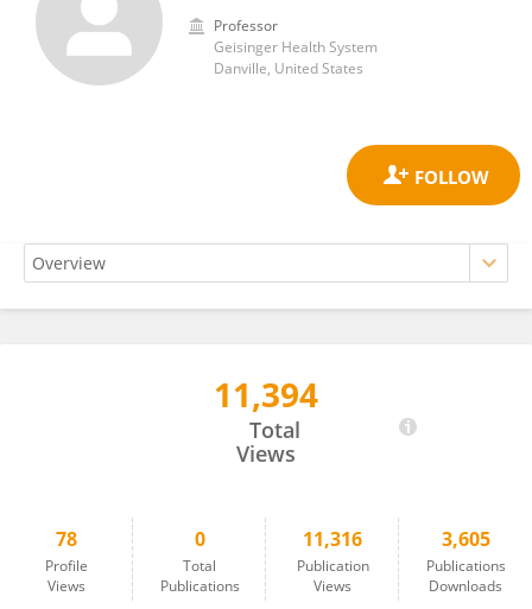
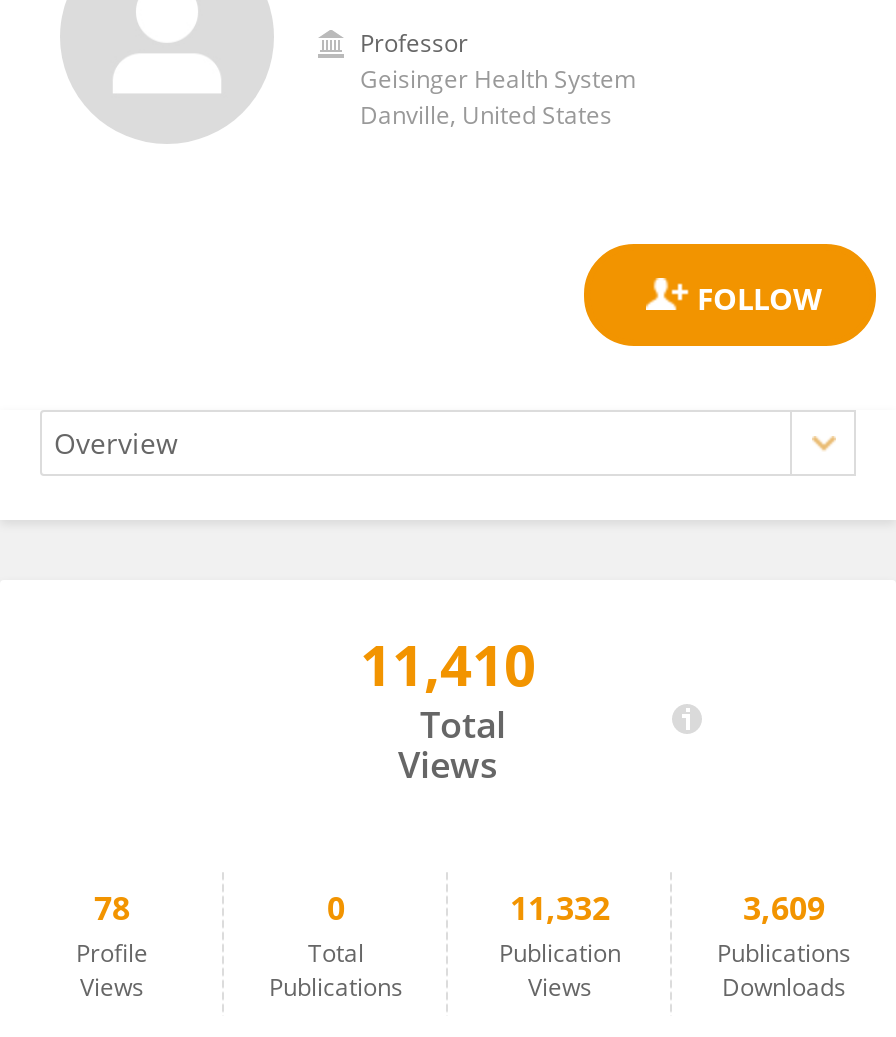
- 11,394
+ 11,410

- 11,316
+ 11,332

- 3,605
+ 3,609
